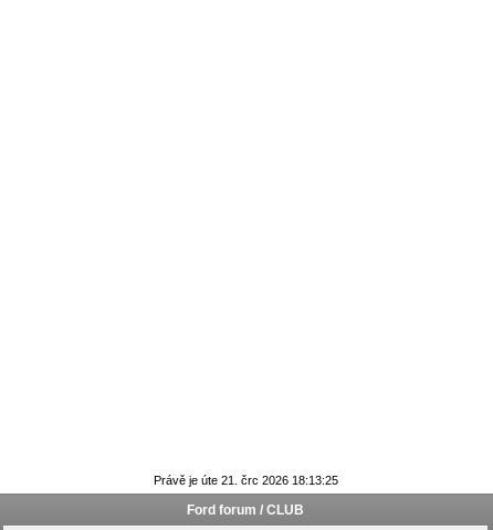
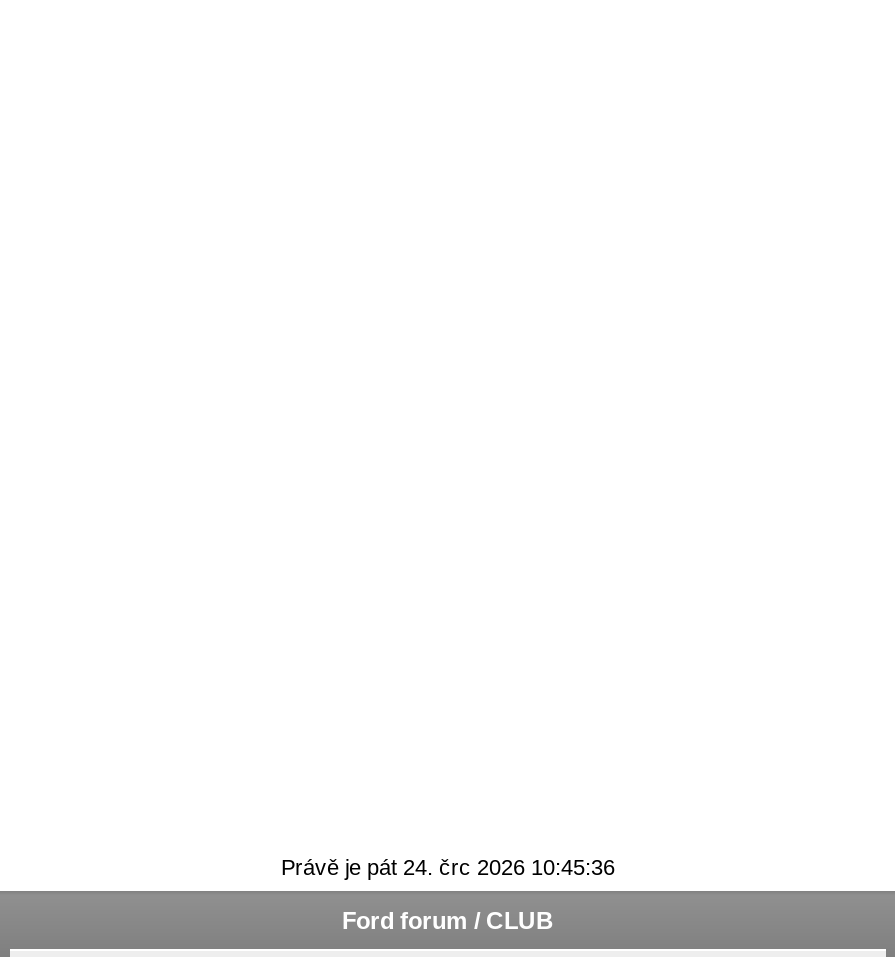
- Právě je úte 21. črc 2026 18:13:25
+ Právě je pát 24. črc 2026 10:45:36
